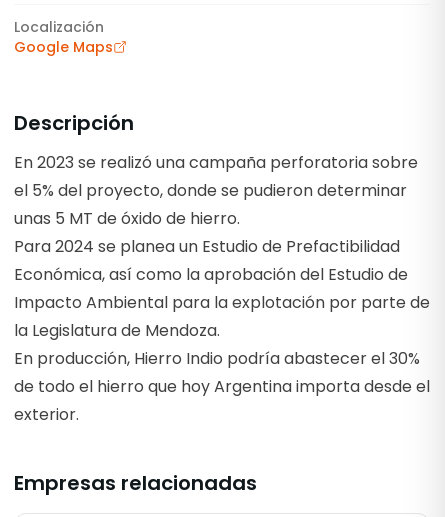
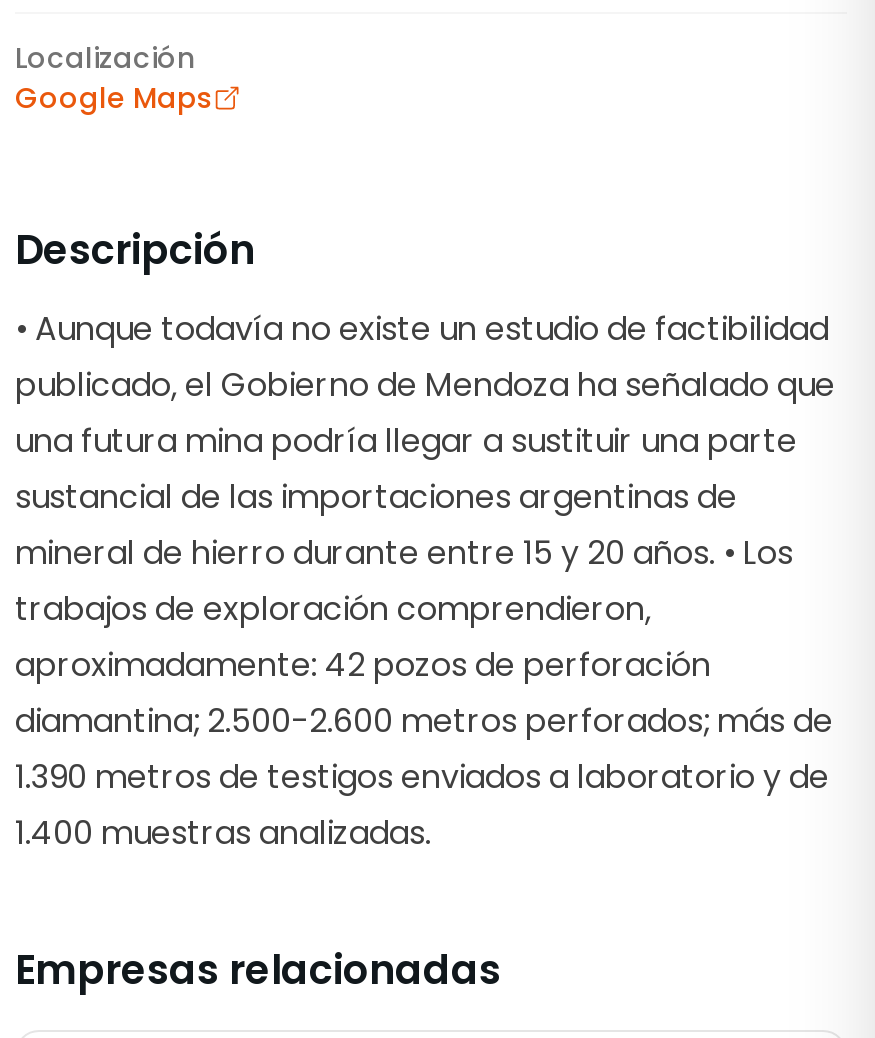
- En 2023 se realizó una campaña perforatoria sobre
- el 5% del proyecto, donde se pudieron determinar
- unas 5 MT de óxido de hierro.
- Para 2024 se planea un Estudio de Prefactibilidad
- Económica, así como la aprobación del Estudio de
- Impacto Ambiental para la explotación por parte de
- la Legislatura de Mendoza.
- En producción, Hierro Indio podría abastecer el 30%
- de todo el hierro que hoy Argentina importa desde el
- exterior.
+ • Aunque todavía no existe un estudio de factibilidad
+ publicado, el Gobierno de Mendoza ha señalado que
+ una futura mina podría llegar a sustituir una parte
+ sustancial de las importaciones argentinas de
+ mineral de hierro durante entre 15 y 20 años. • Los
+ trabajos de exploración comprendieron,
+ aproximadamente: 42 pozos de perforación
+ diamantina; 2.500-2.600 metros perforados; más de
+ 1.390 metros de testigos enviados a laboratorio y de
+ 1.400 muestras analizadas.
